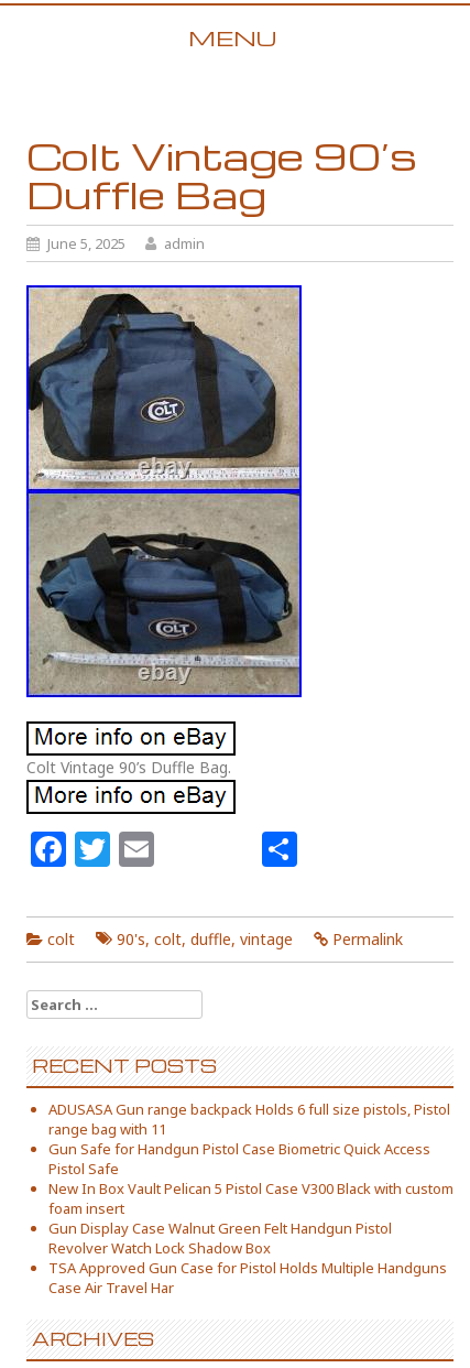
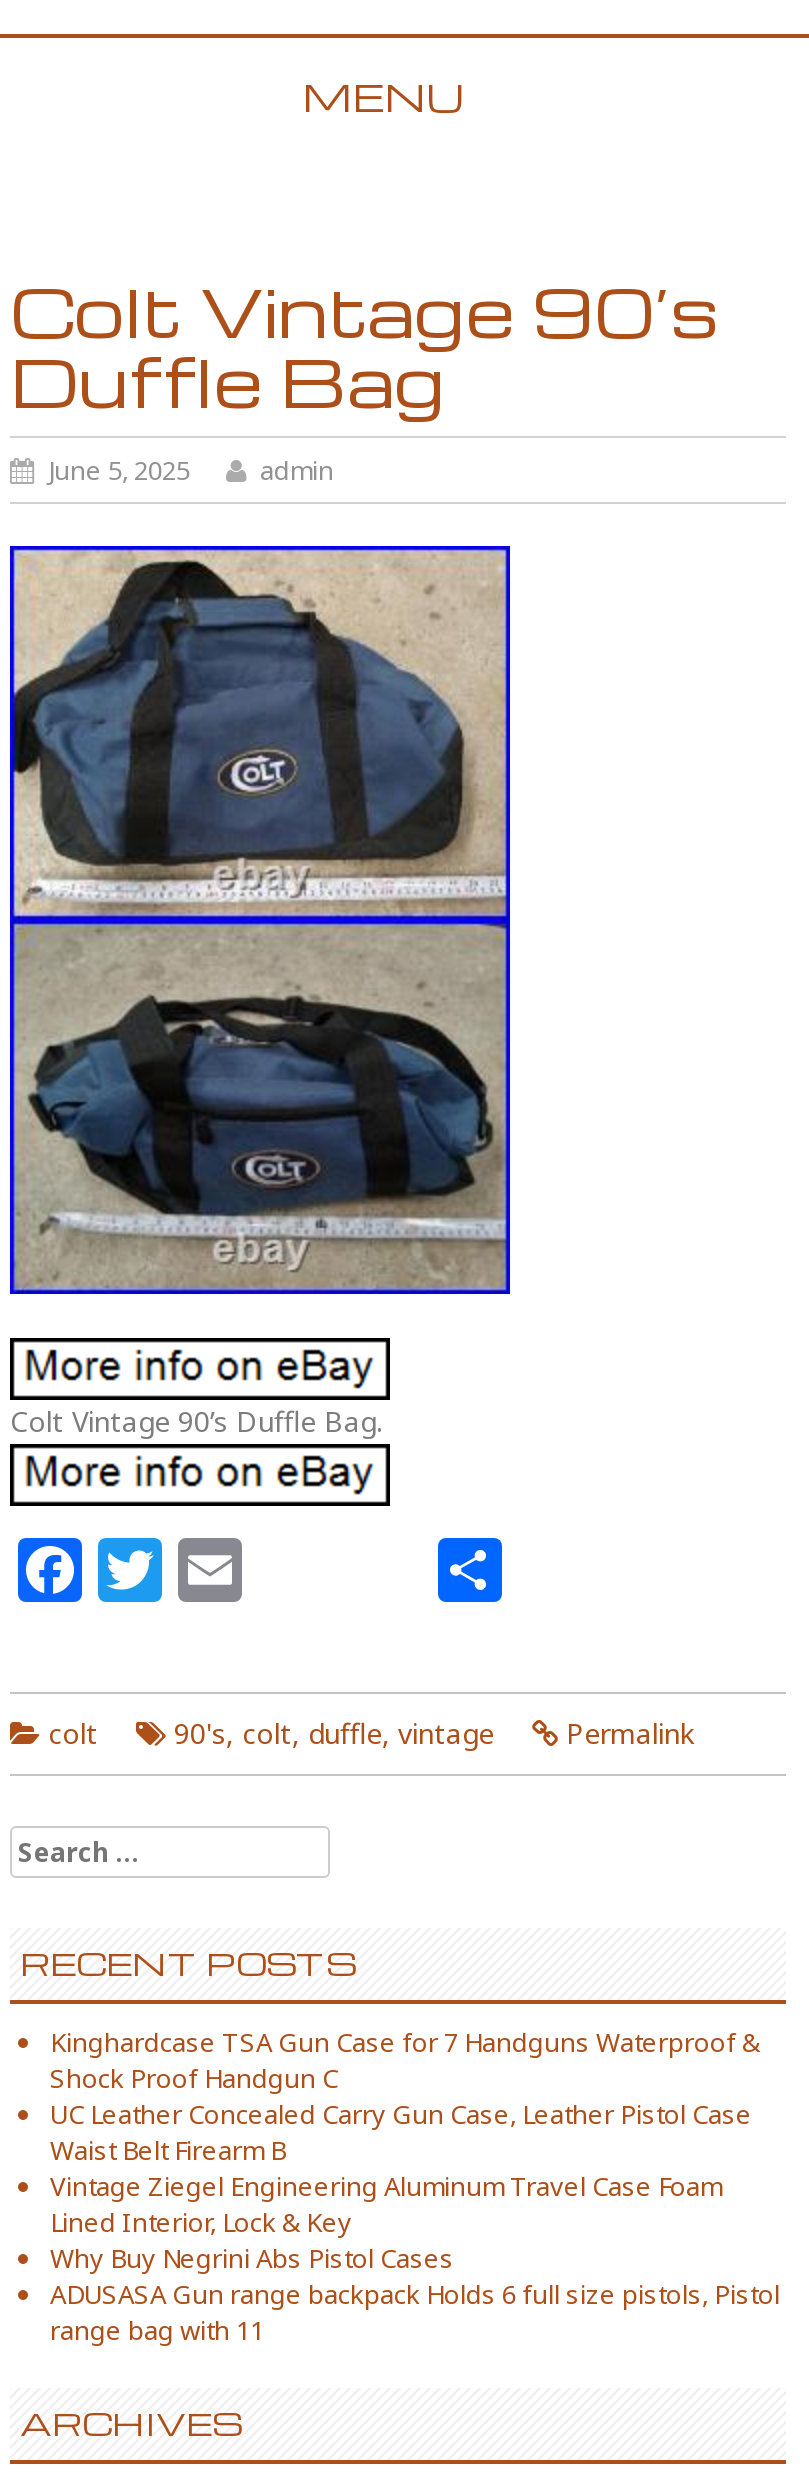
+ Kinghardcase TSA Gun Case for 7 Handguns Waterproof &
+ Shock Proof Handgun C
+ UC Leather Concealed Carry Gun Case, Leather Pistol Case
+ Waist Belt Firearm B
+ Vintage Ziegel Engineering Aluminum Travel Case Foam
+ Lined Interior, Lock & Key
+ Why Buy Negrini Abs Pistol Cases

moved down: ADUSASA Gun range backpack Holds 6 full size pistols, Pistol | range bag with 11

- Gun Safe for Handgun Pistol Case Biometric Quick Access
- Pistol Safe
- New In Box Vault Pelican 5 Pistol Case V300 Black with custom
- foam insert
- Gun Display Case Walnut Green Felt Handgun Pistol
- Revolver Watch Lock Shadow Box
- TSA Approved Gun Case for Pistol Holds Multiple Handguns
- Case Air Travel Har
